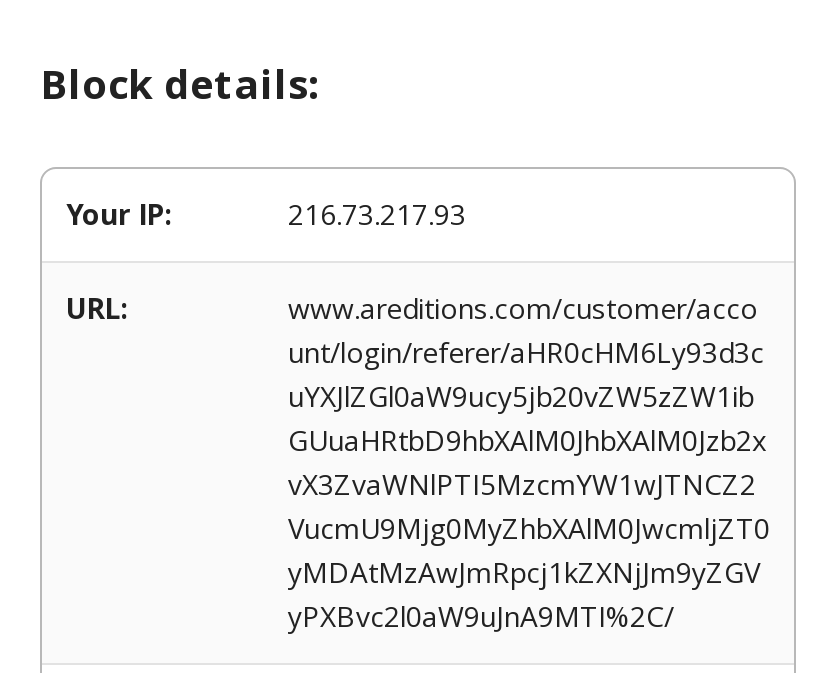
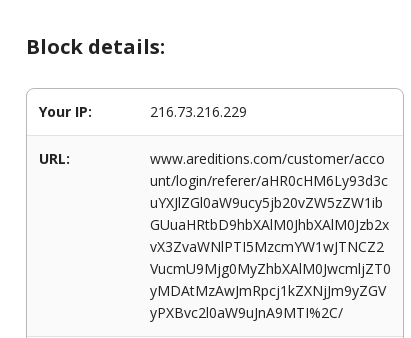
- 216.73.217.93
+ 216.73.216.229
